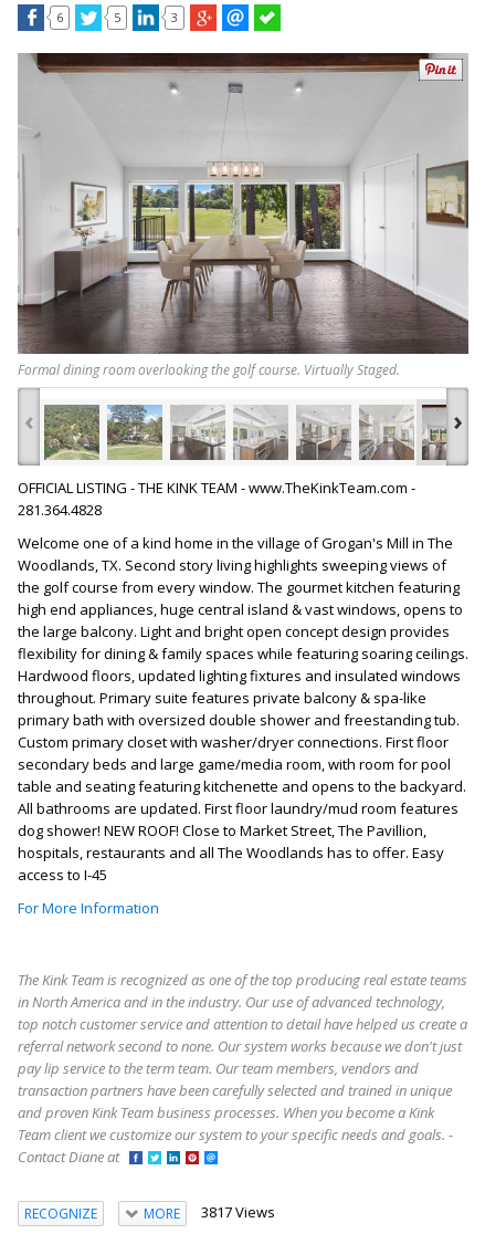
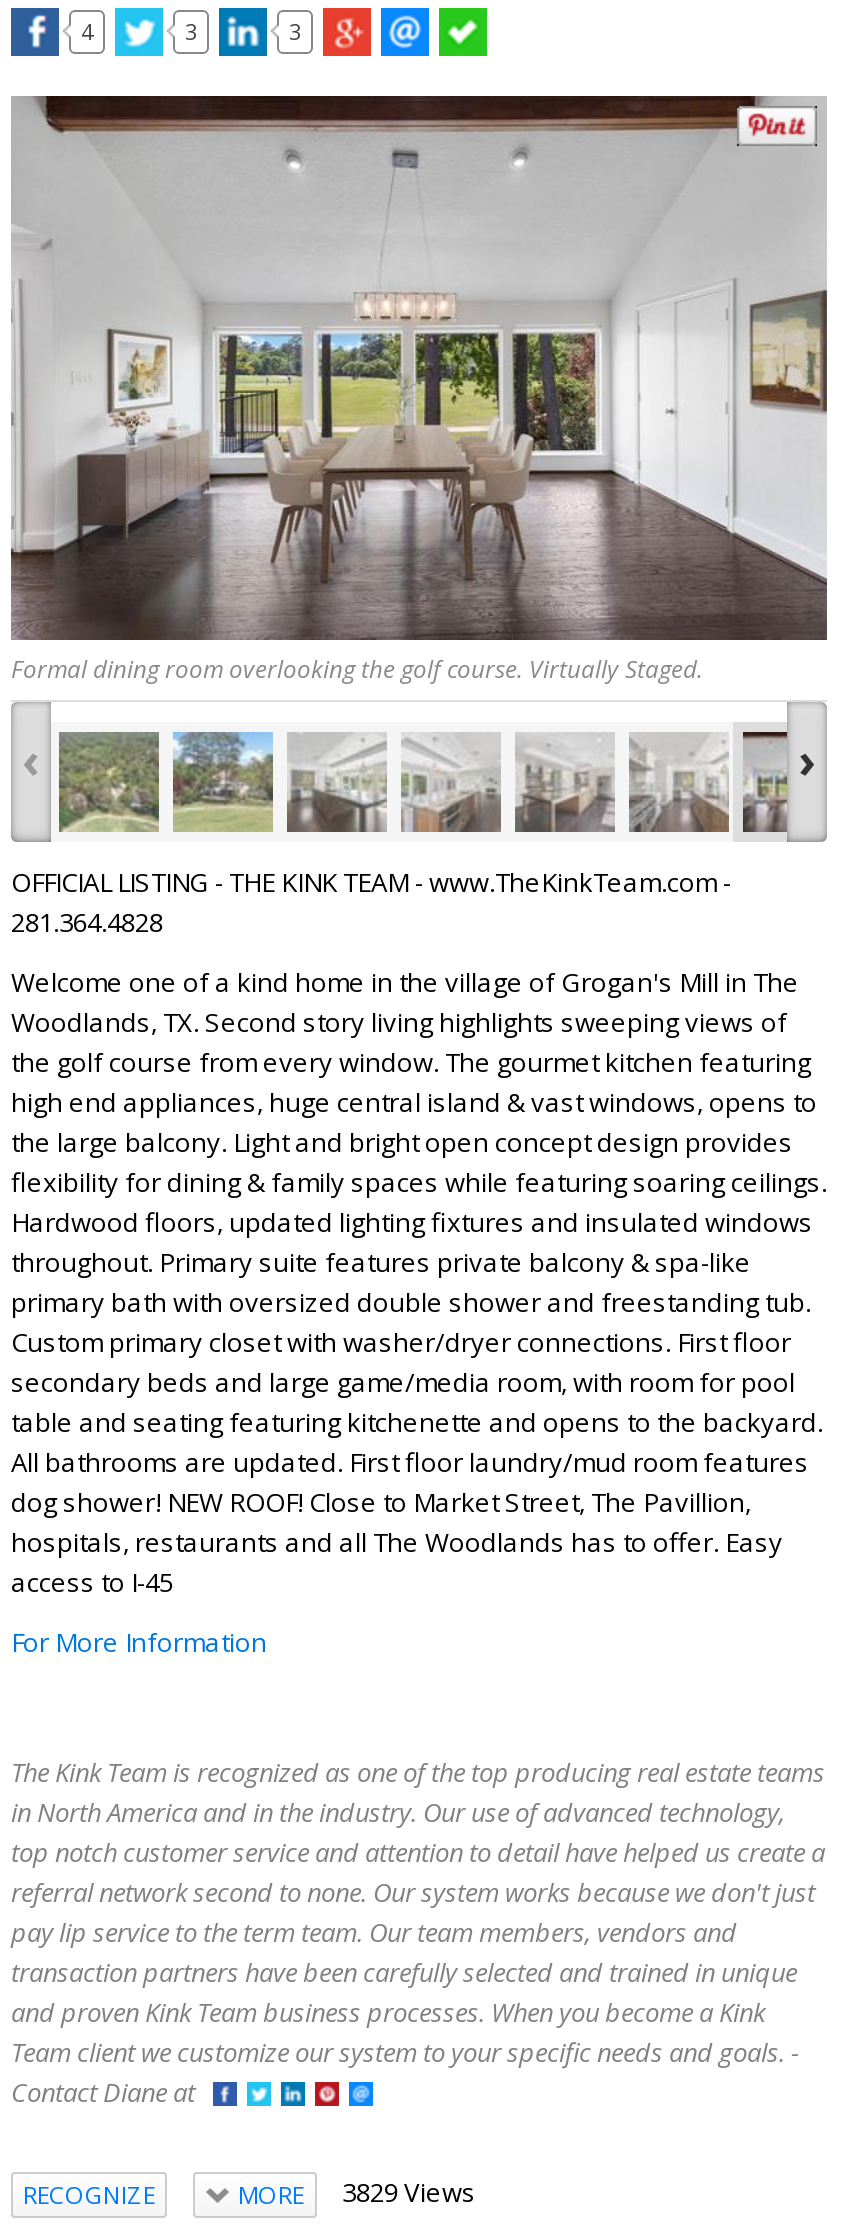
- 6
+ 4

- 5
+ 3

- MORE 3817 Views
+ MORE 3829 Views
